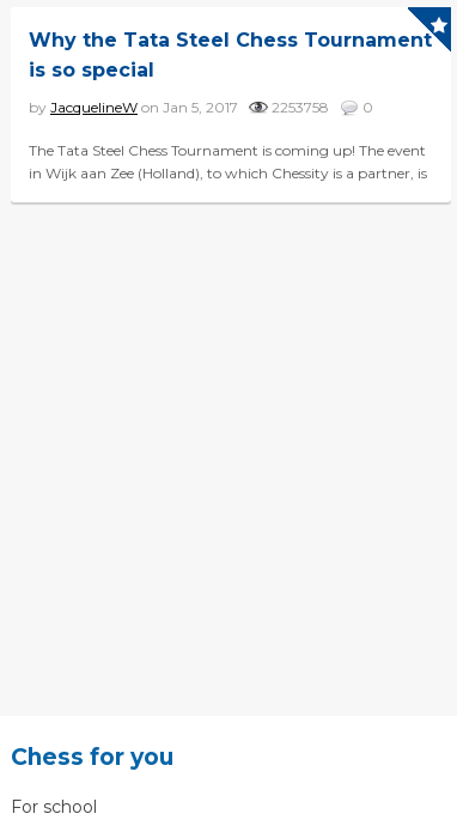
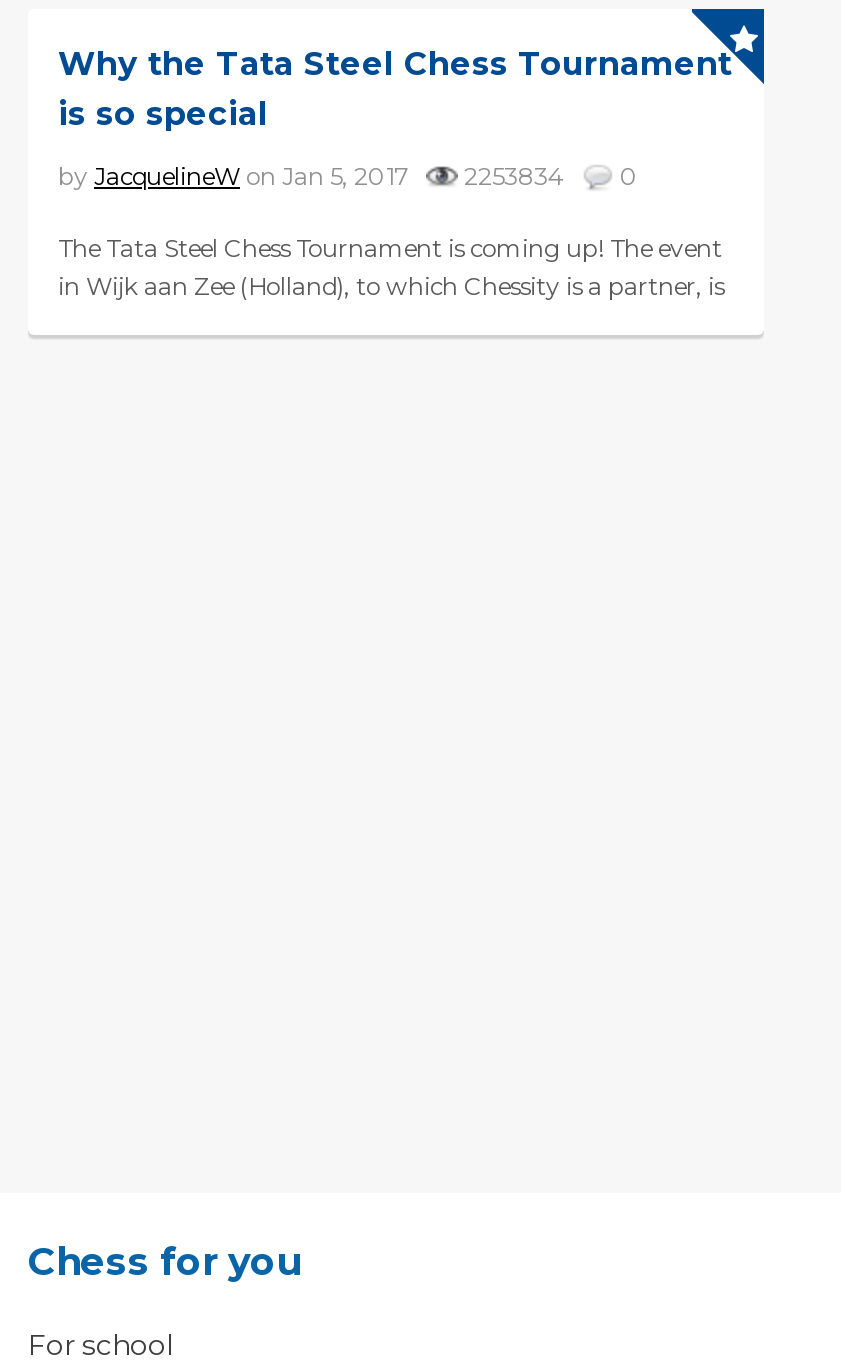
- 2253758
+ 2253834
